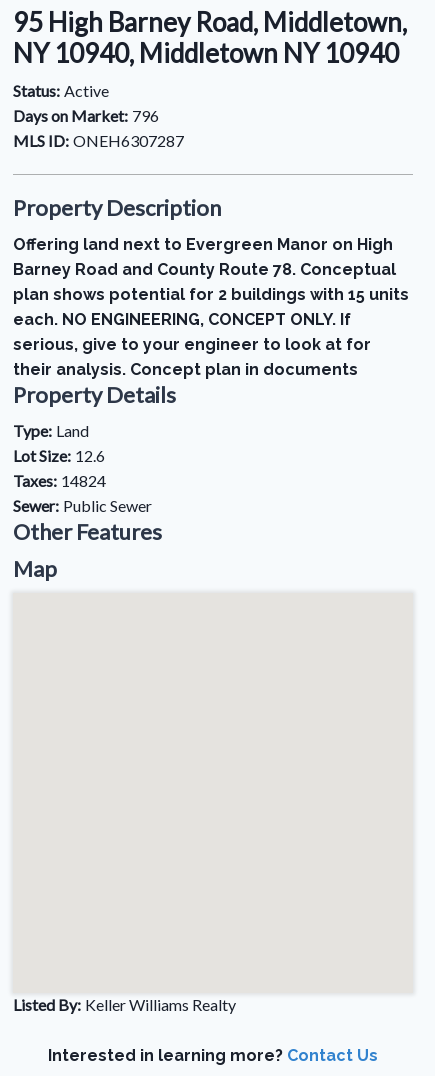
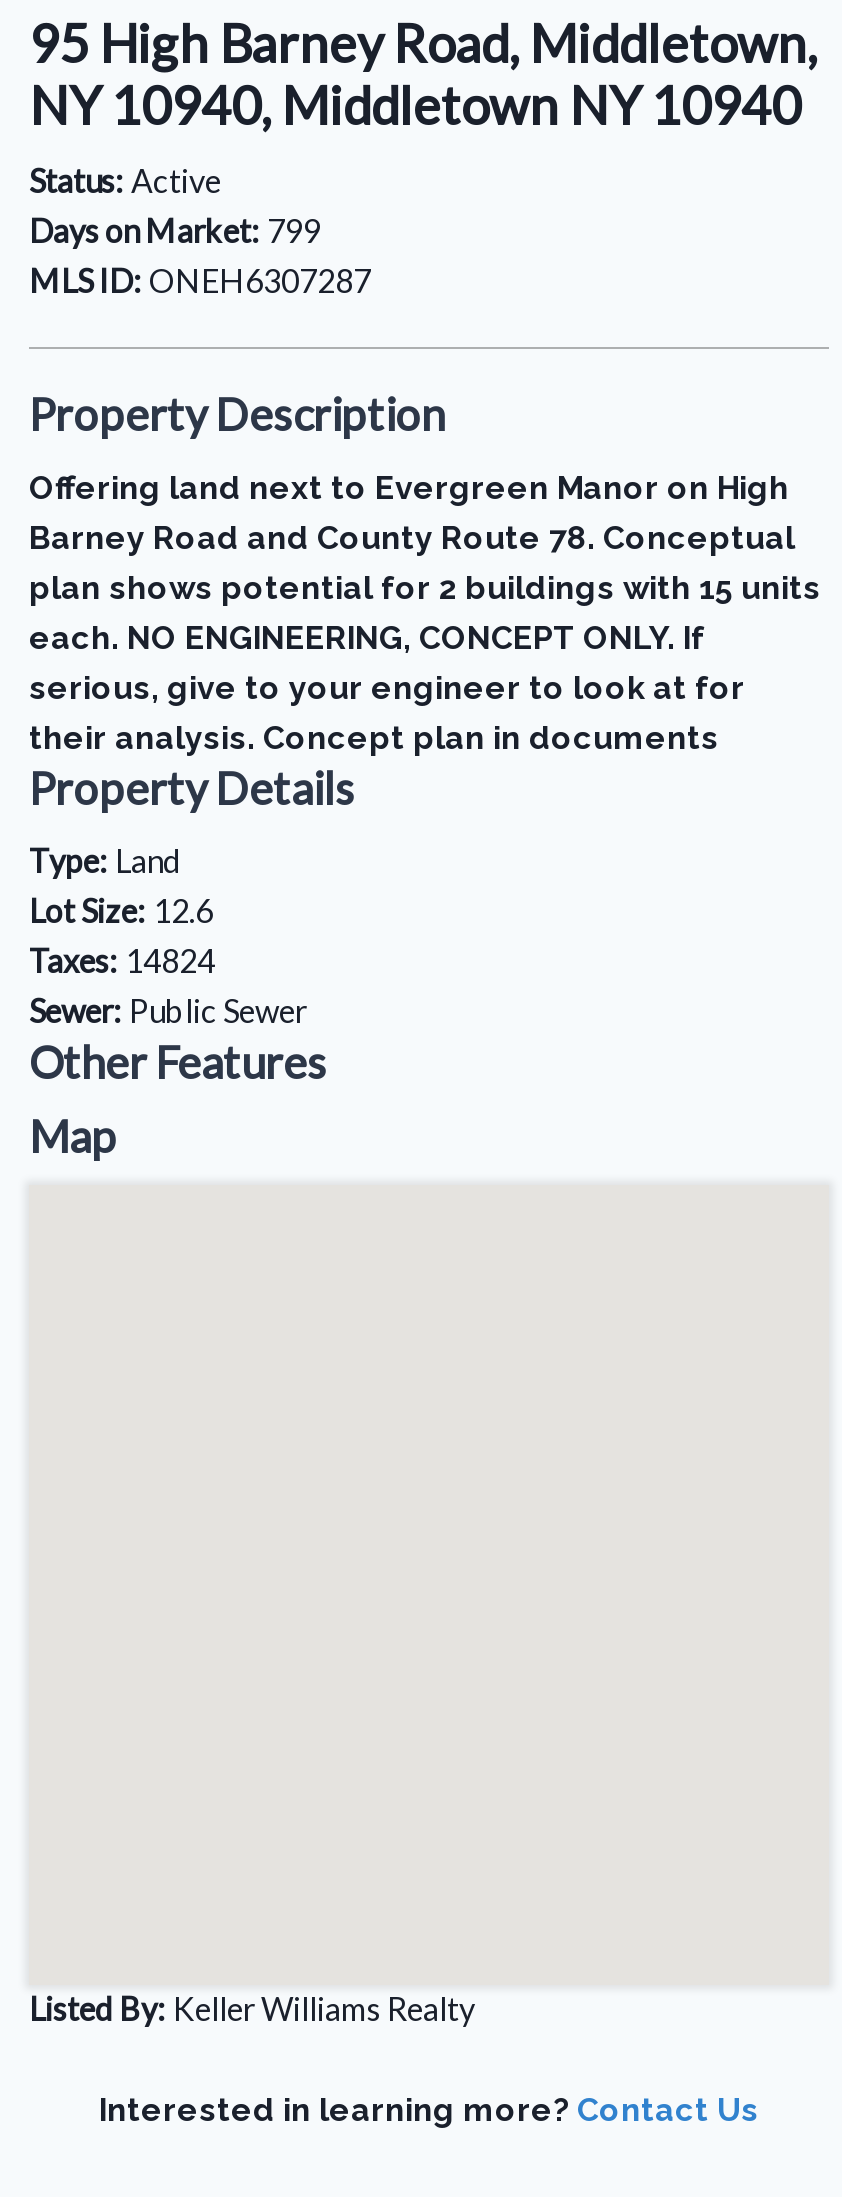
- Days on Market: 796
+ Days on Market: 799
